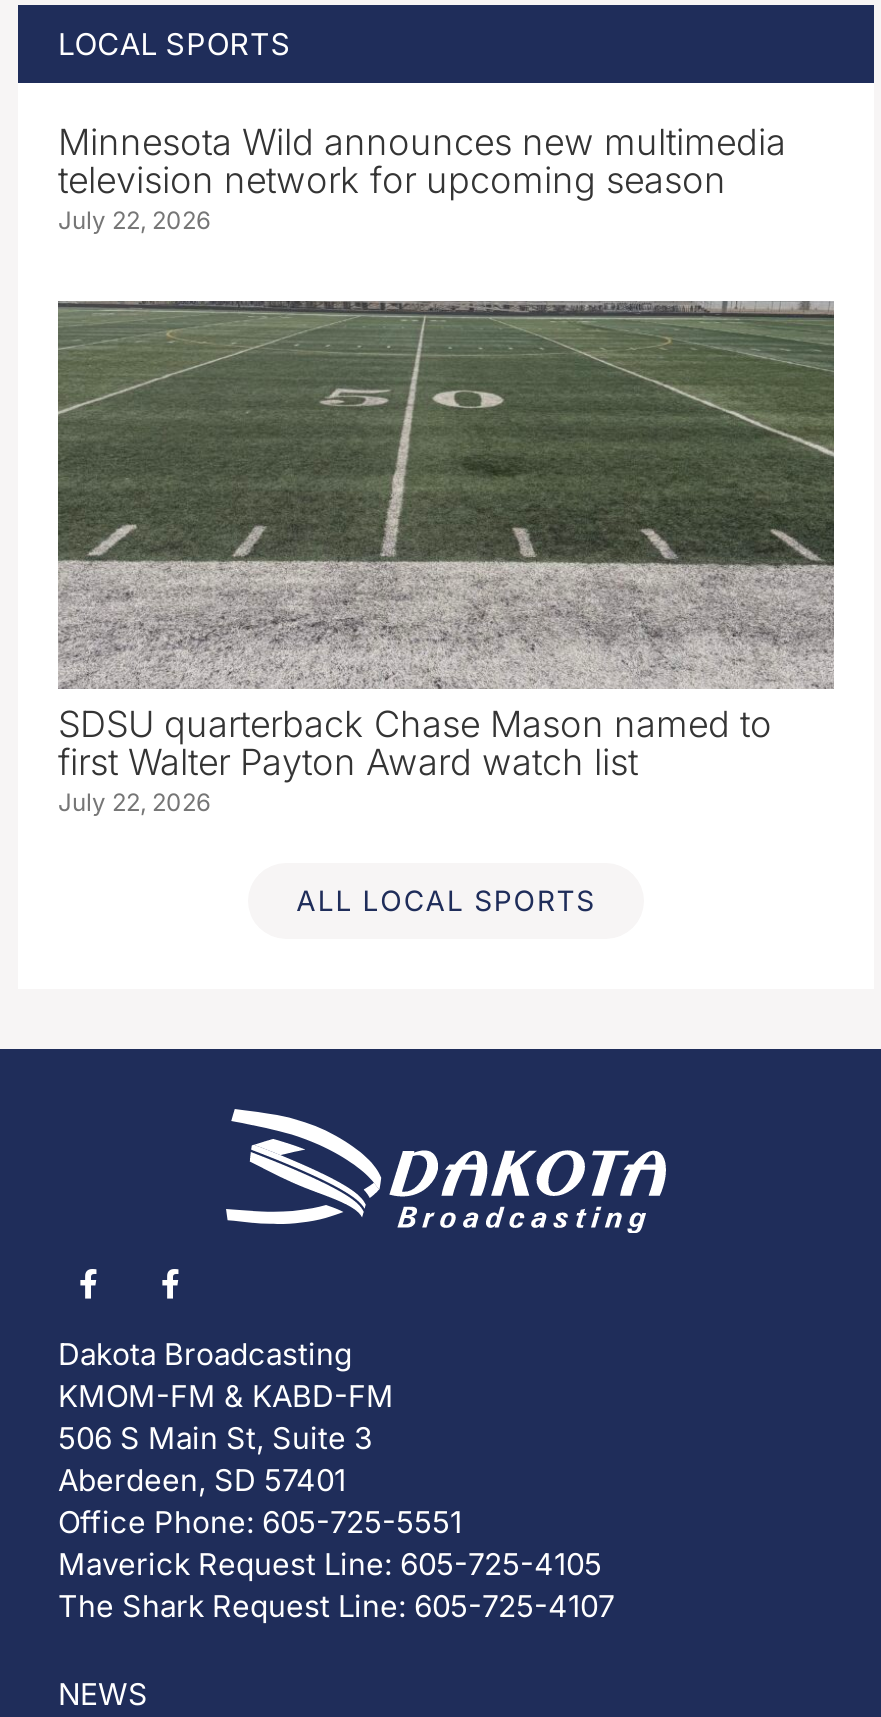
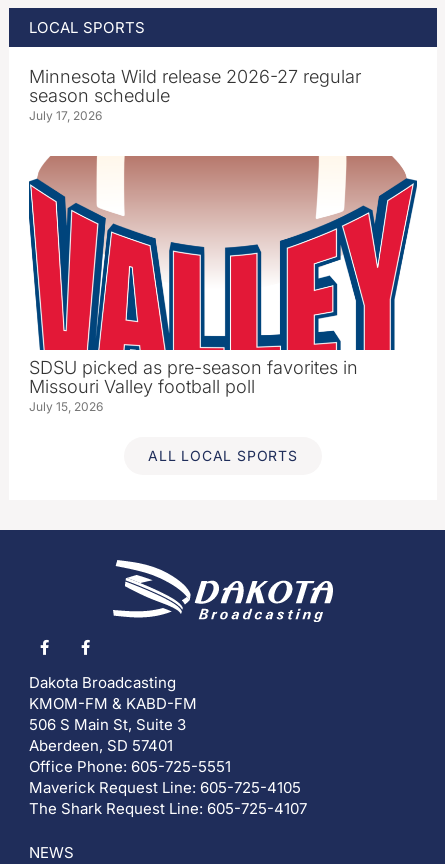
- Minnesota Wild announces new multimedia
- television network for upcoming season
- July 22, 2026
+ Minnesota Wild release 2026-27 regular
+ season schedule
+ July 17, 2026

- [image]
- SDSU quarterback Chase Mason named to
- first Walter Payton Award watch list
- July 22, 2026
+ [image]
+ SDSU picked as pre-season favorites in
+ Missouri Valley football poll
+ July 15, 2026
